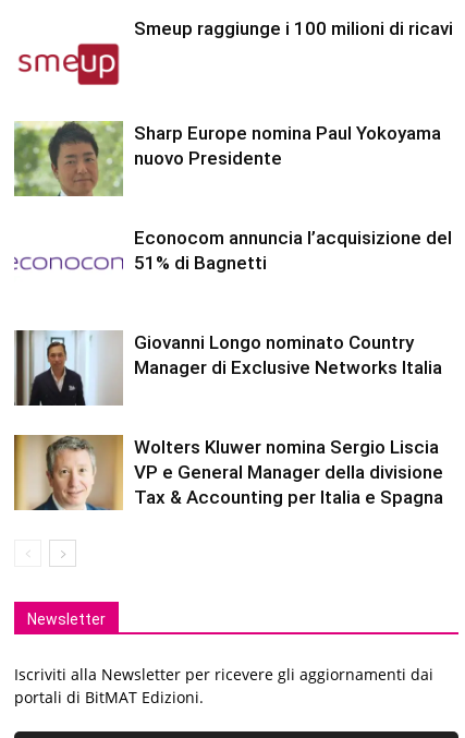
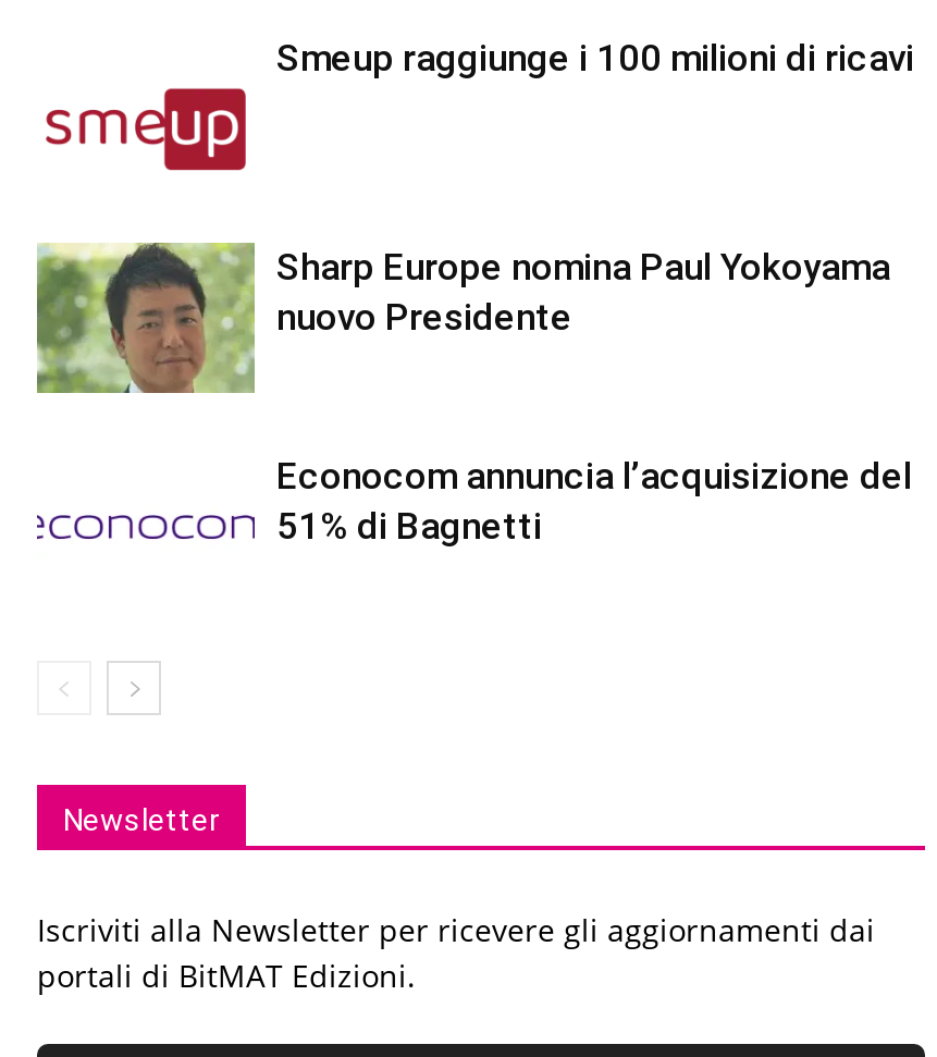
- [image]
- Giovanni Longo nominato Country
- Manager di Exclusive Networks Italia

- [image]
- Wolters Kluwer nomina Sergio Liscia
- VP e General Manager della divisione
- Tax & Accounting per Italia e Spagna
